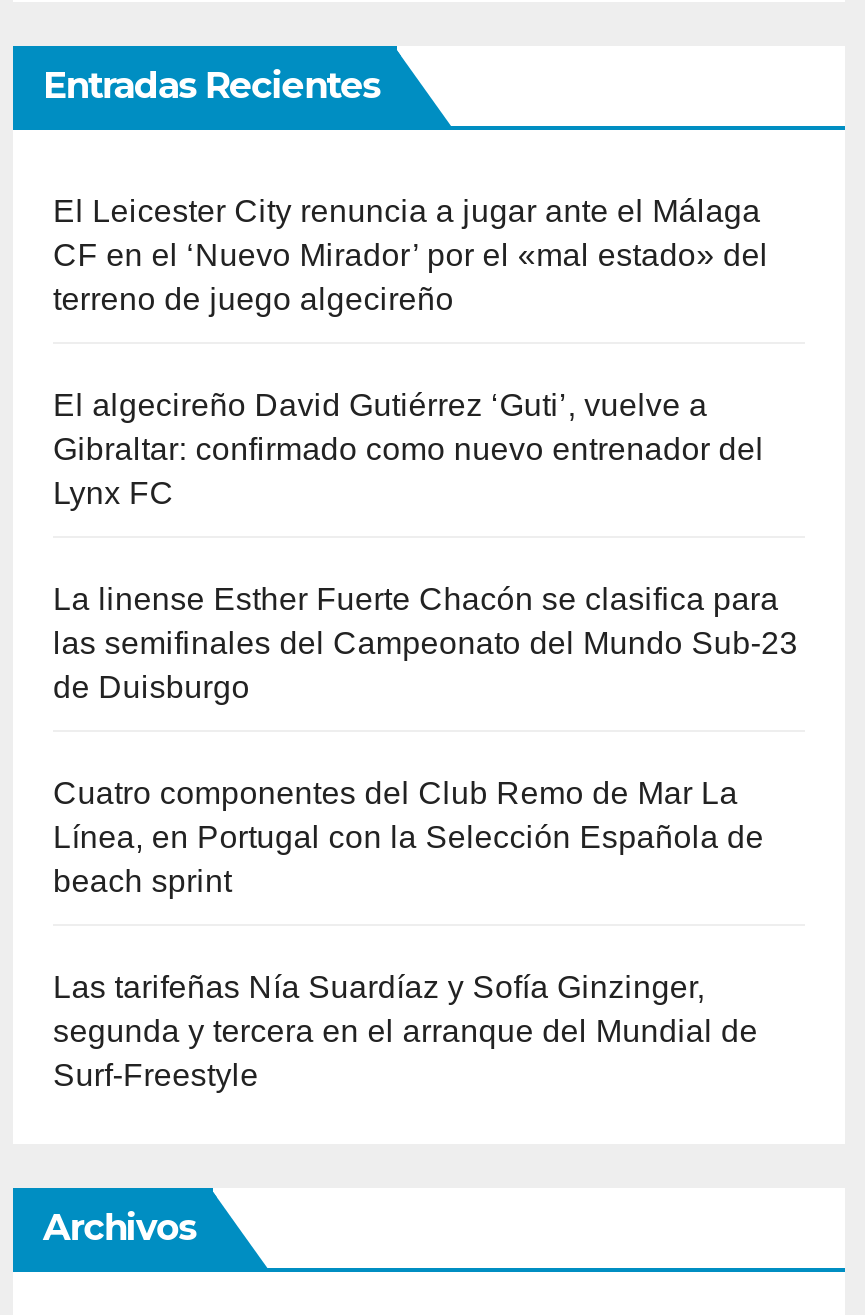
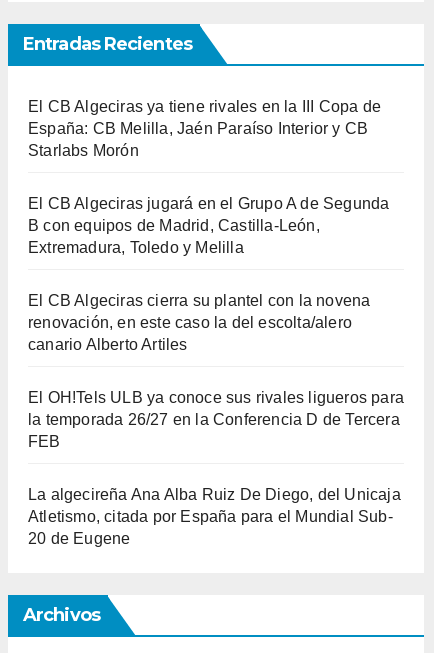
- El Leicester City renuncia a jugar ante el Málaga
- CF en el ‘Nuevo Mirador’ por el «mal estado» del
- terreno de juego algecireño
+ El CB Algeciras ya tiene rivales en la III Copa de
+ España: CB Melilla, Jaén Paraíso Interior y CB
+ Starlabs Morón

- El algecireño David Gutiérrez ‘Guti’, vuelve a
- Gibraltar: confirmado como nuevo entrenador del
- Lynx FC
+ El CB Algeciras jugará en el Grupo A de Segunda
+ B con equipos de Madrid, Castilla-León,
+ Extremadura, Toledo y Melilla

- La linense Esther Fuerte Chacón se clasifica para
- las semifinales del Campeonato del Mundo Sub-23
- de Duisburgo
+ El CB Algeciras cierra su plantel con la novena
+ renovación, en este caso la del escolta/alero
+ canario Alberto Artiles

- Cuatro componentes del Club Remo de Mar La
- Línea, en Portugal con la Selección Española de
- beach sprint
+ El OH!Tels ULB ya conoce sus rivales ligueros para
+ la temporada 26/27 en la Conferencia D de Tercera
+ FEB

- Las tarifeñas Nía Suardíaz y Sofía Ginzinger,
- segunda y tercera en el arranque del Mundial de
- Surf-Freestyle
+ La algecireña Ana Alba Ruiz De Diego, del Unicaja
+ Atletismo, citada por España para el Mundial Sub-
+ 20 de Eugene
